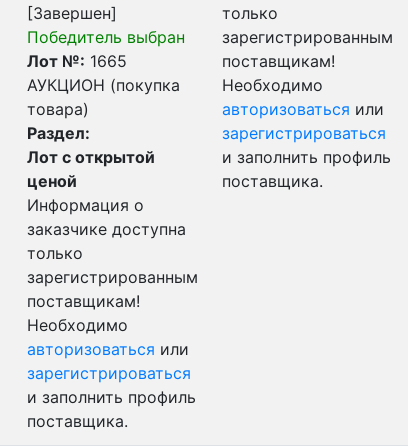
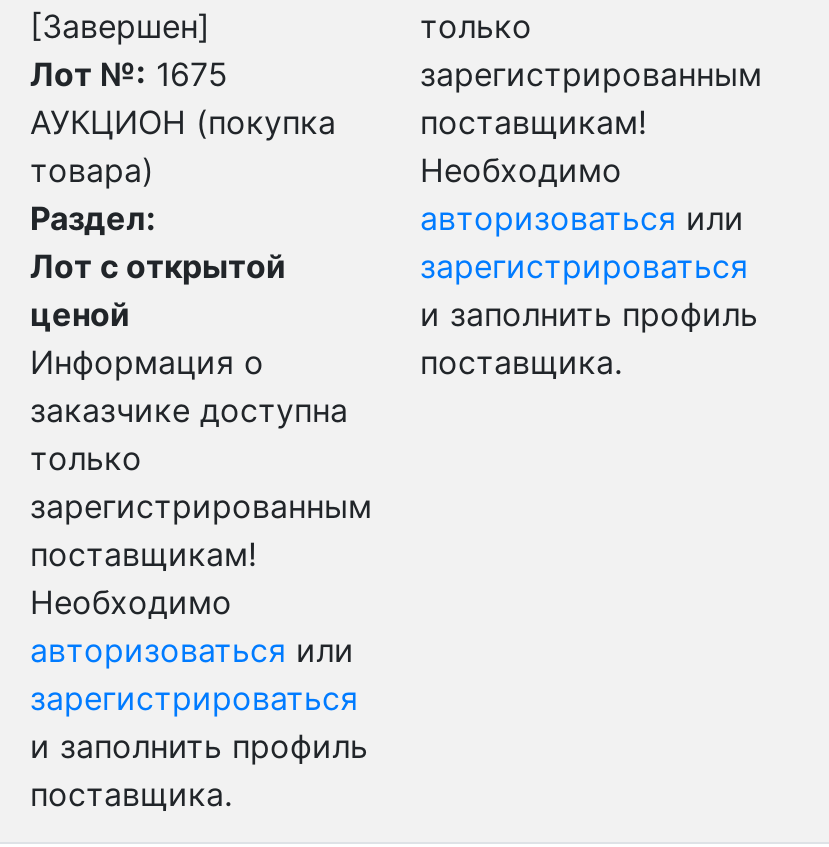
- Победитель выбран
- Лот №: 1665
+ Лот №: 1675
